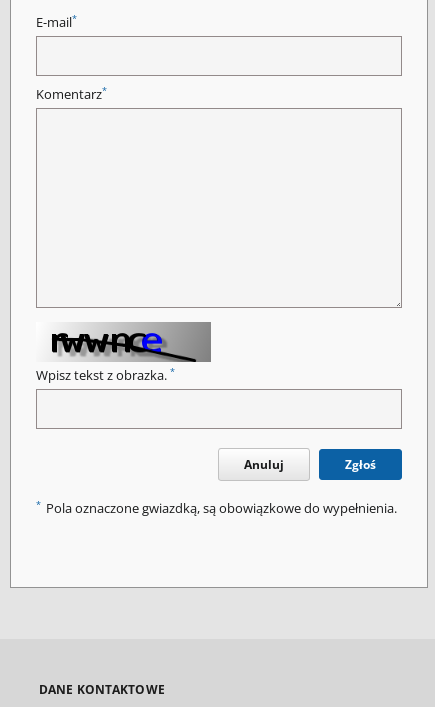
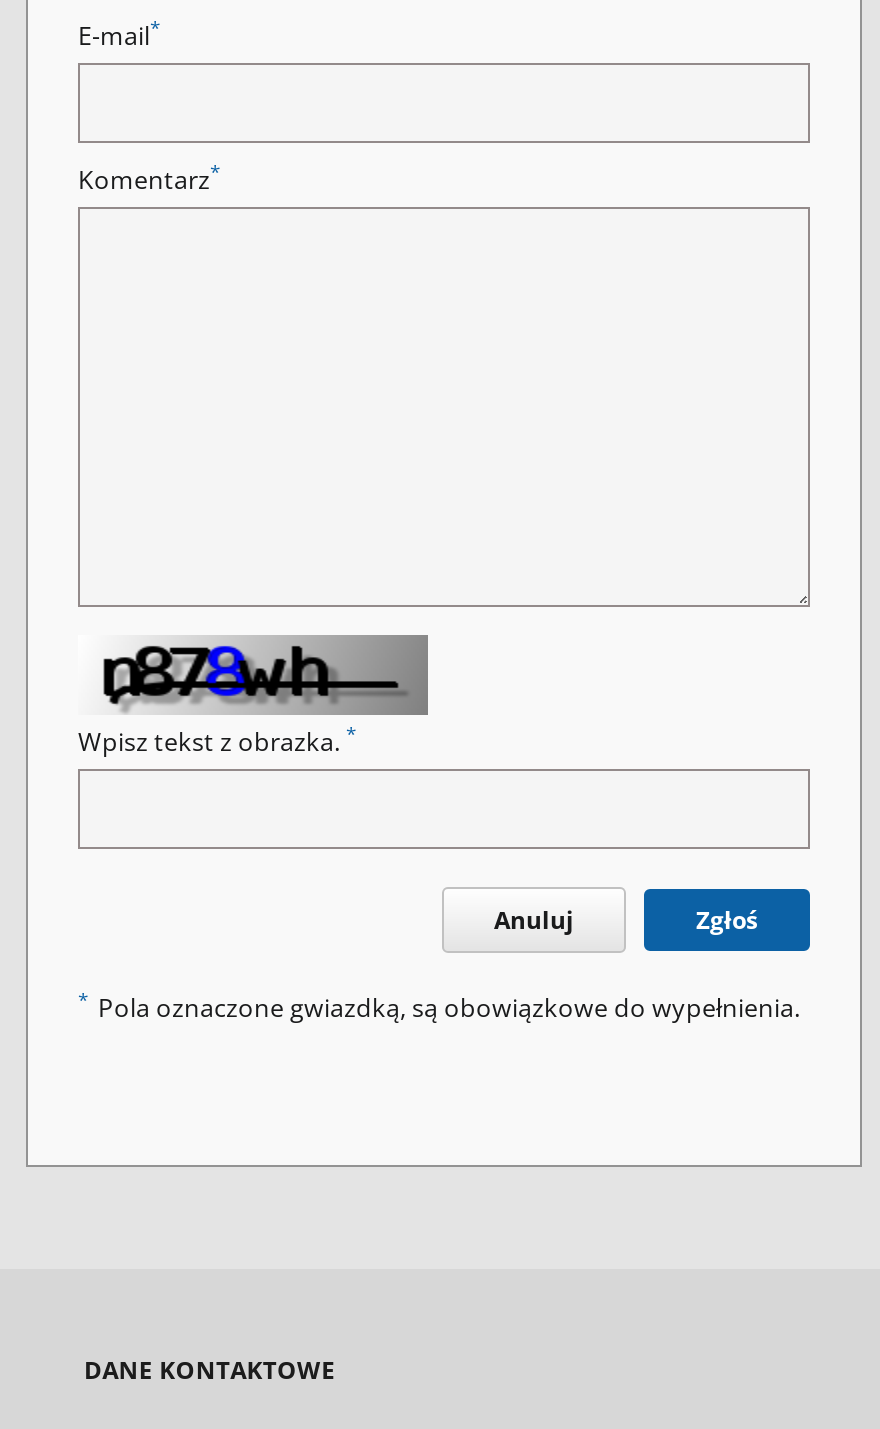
- [image]
+ [image]
